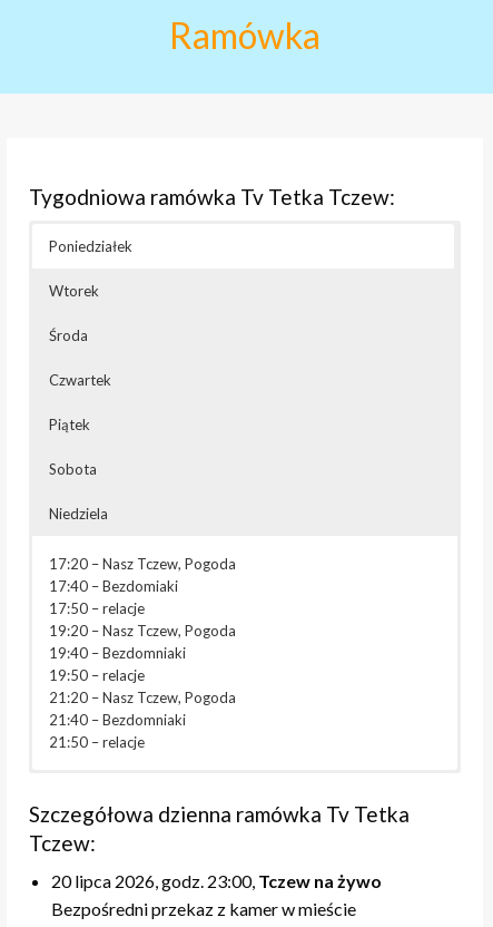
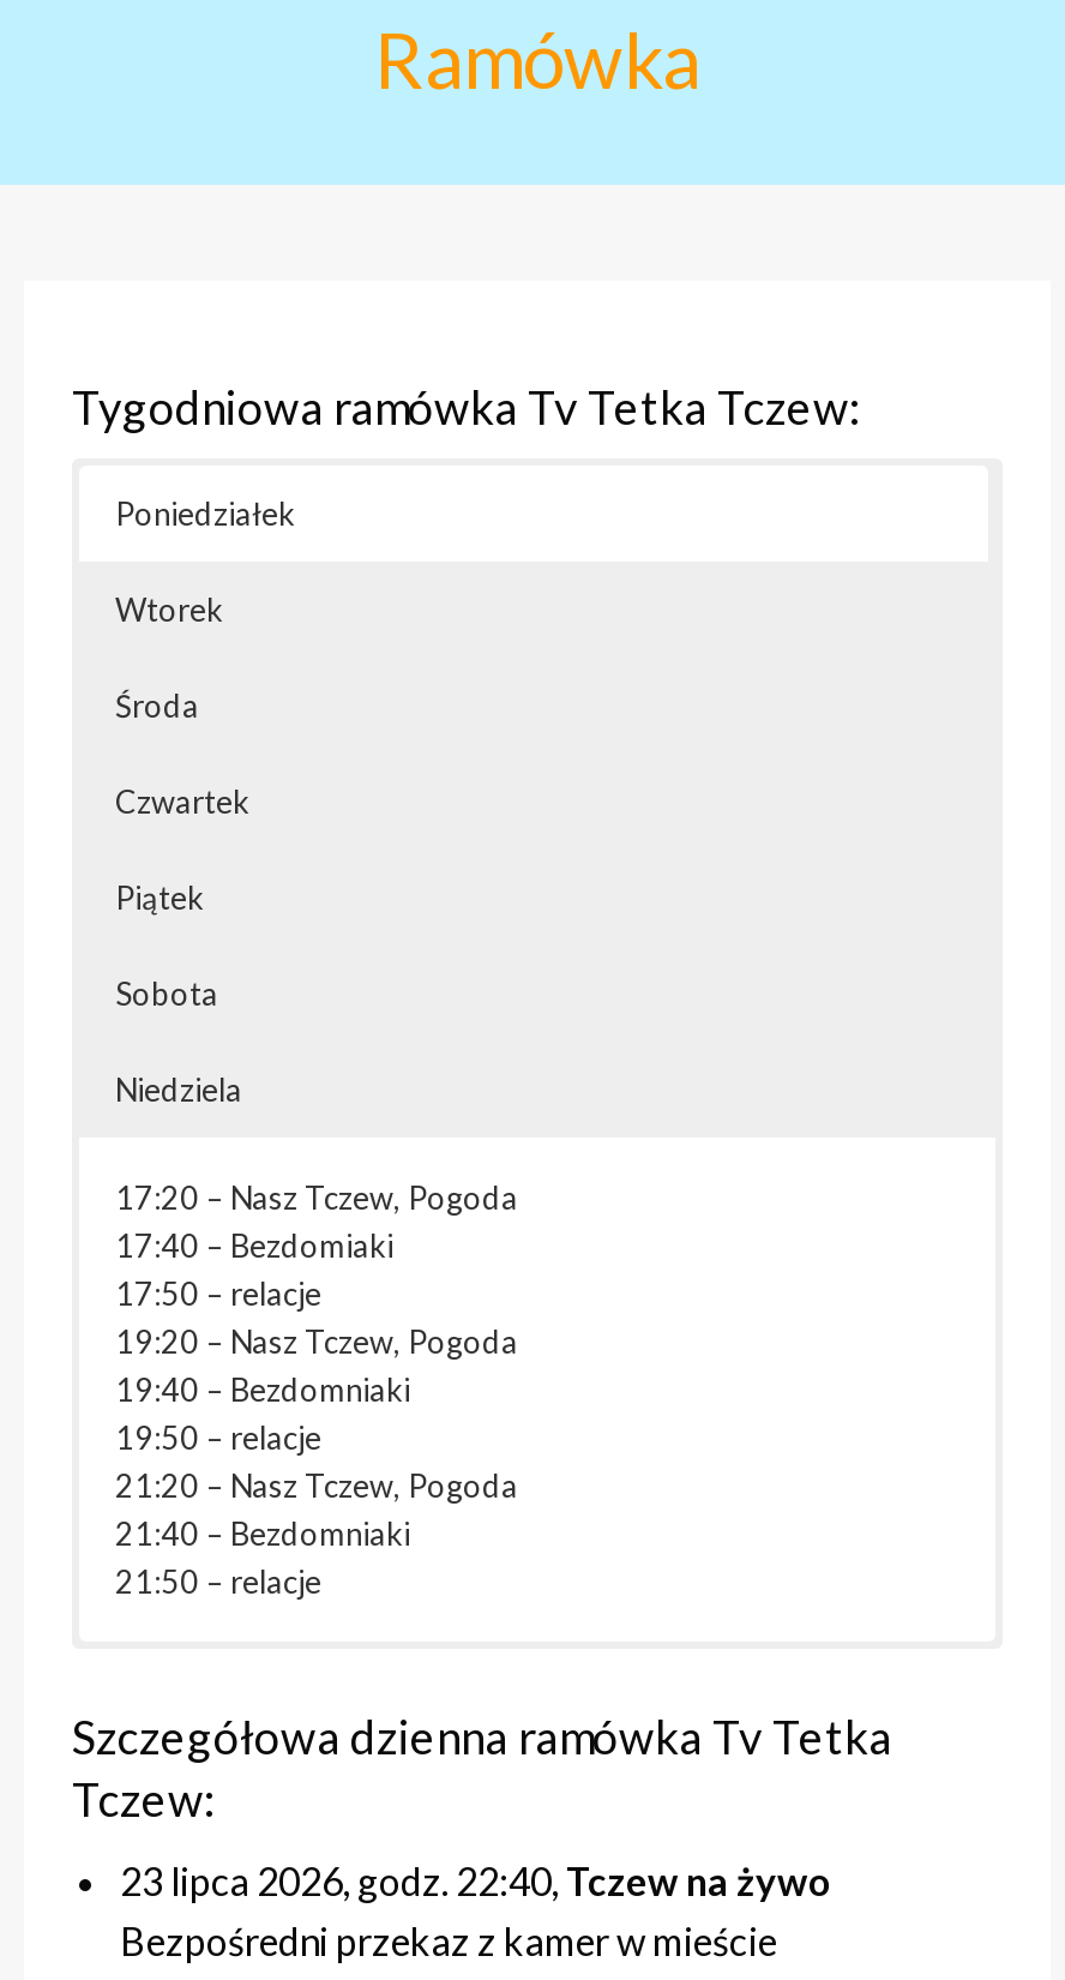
- 20 lipca 2026, godz. 23:00, Tczew na żywo
+ 23 lipca 2026, godz. 22:40, Tczew na żywo
